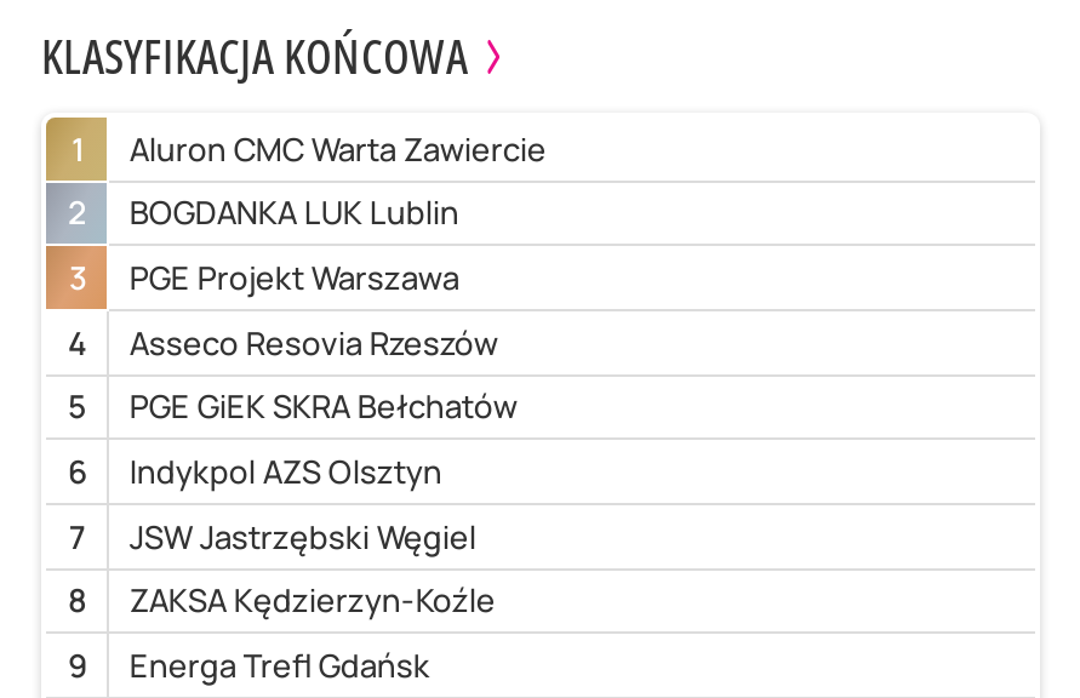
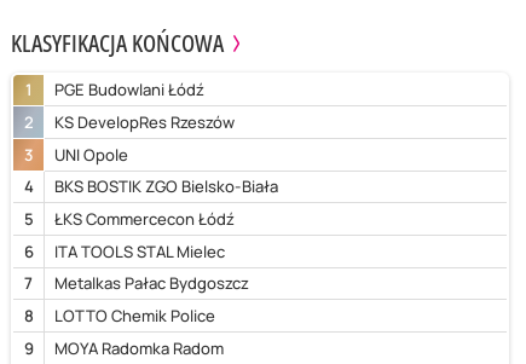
- Aluron CMC Warta Zawiercie
+ PGE Budowlani Łódź

- BOGDANKA LUK Lublin
+ KS DevelopRes Rzeszów

- PGE Projekt Warszawa
+ UNI Opole

- Asseco Resovia Rzeszów
+ BKS BOSTIK ZGO Bielsko-Biała

- PGE GiEK SKRA Bełchatów
+ ŁKS Commercecon Łódź

- Indykpol AZS Olsztyn
+ ITA TOOLS STAL Mielec

- JSW Jastrzębski Węgiel
+ Metalkas Pałac Bydgoszcz

- ZAKSA Kędzierzyn-Koźle
+ LOTTO Chemik Police

- Energa Trefl Gdańsk
+ MOYA Radomka Radom
